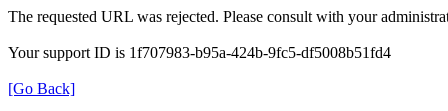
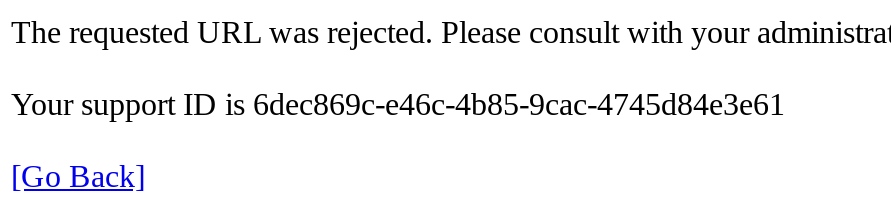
- Your support ID is 1f707983-b95a-424b-9fc5-df5008b51fd4
+ Your support ID is 6dec869c-e46c-4b85-9cac-4745d84e3e61
